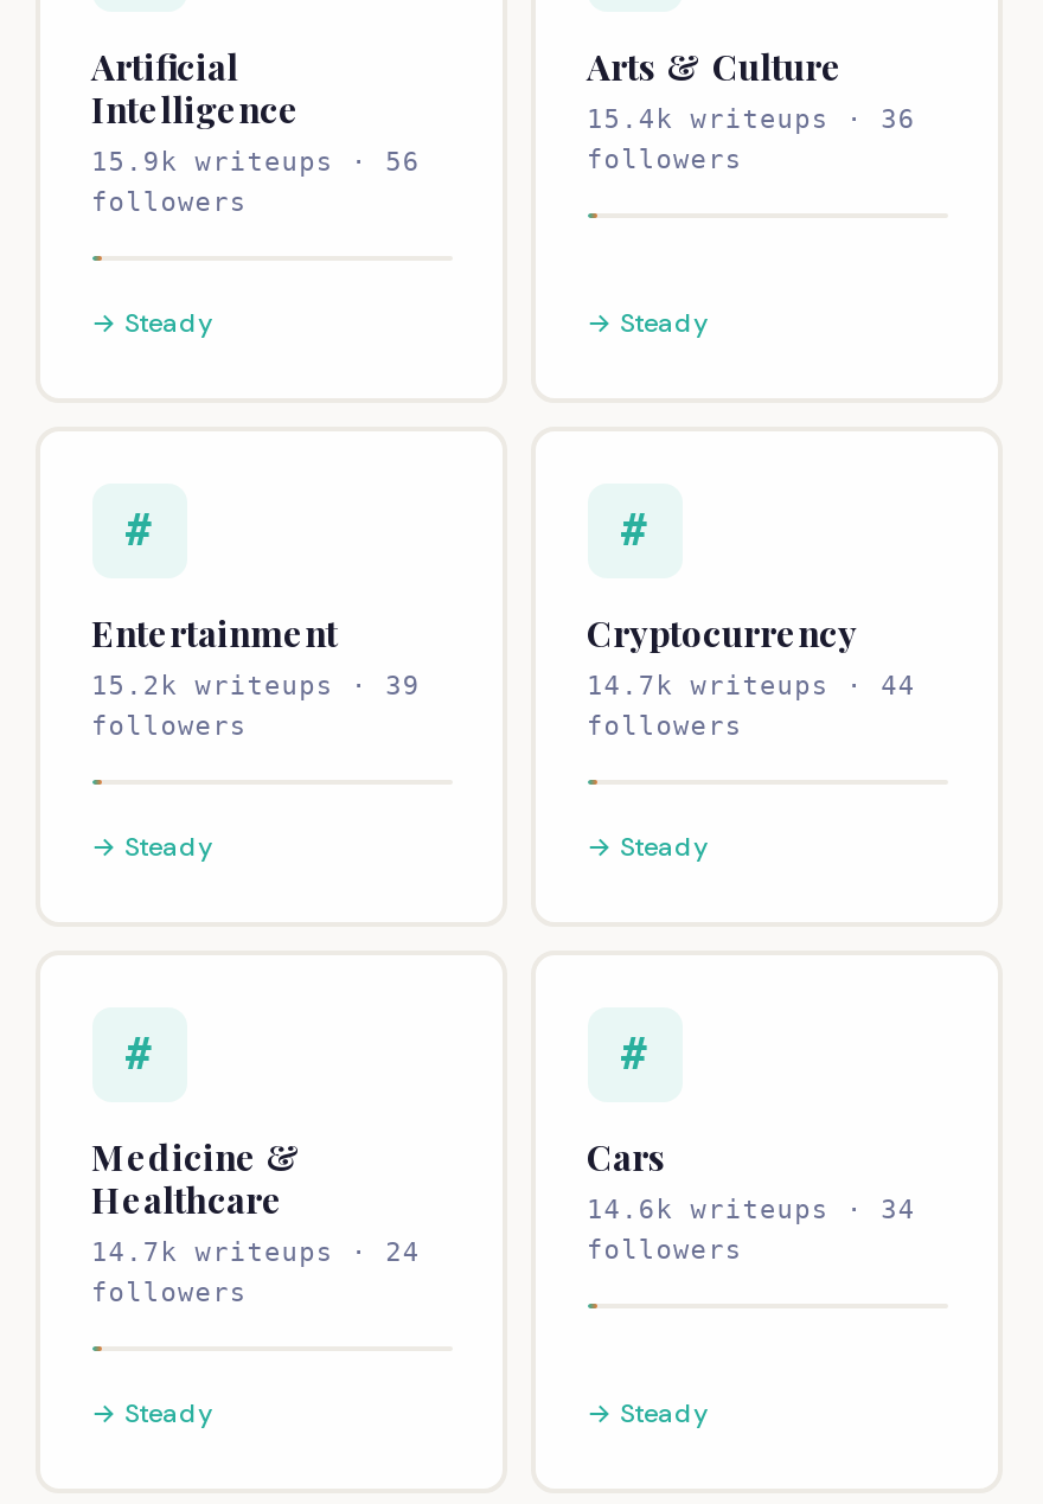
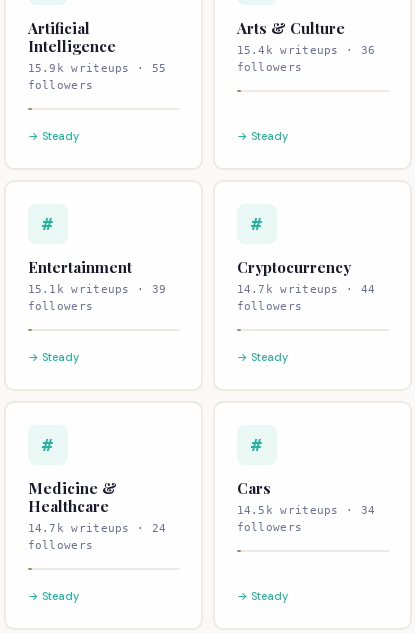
- 15.9k writeups · 56
+ 15.9k writeups · 55

- 15.2k writeups · 39
+ 15.1k writeups · 39

- 14.6k writeups · 34
+ 14.5k writeups · 34
